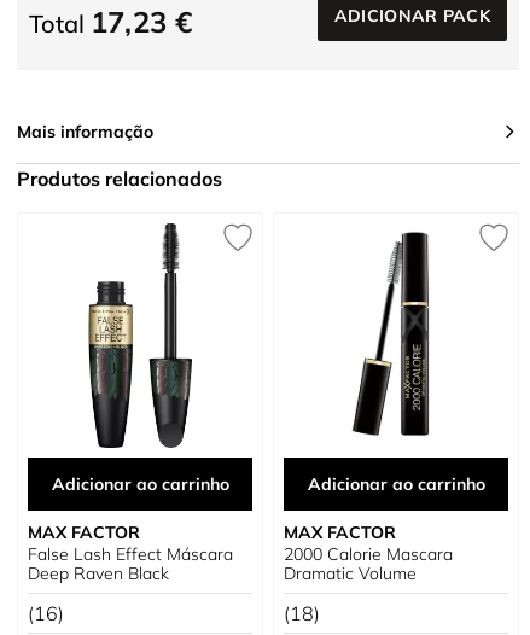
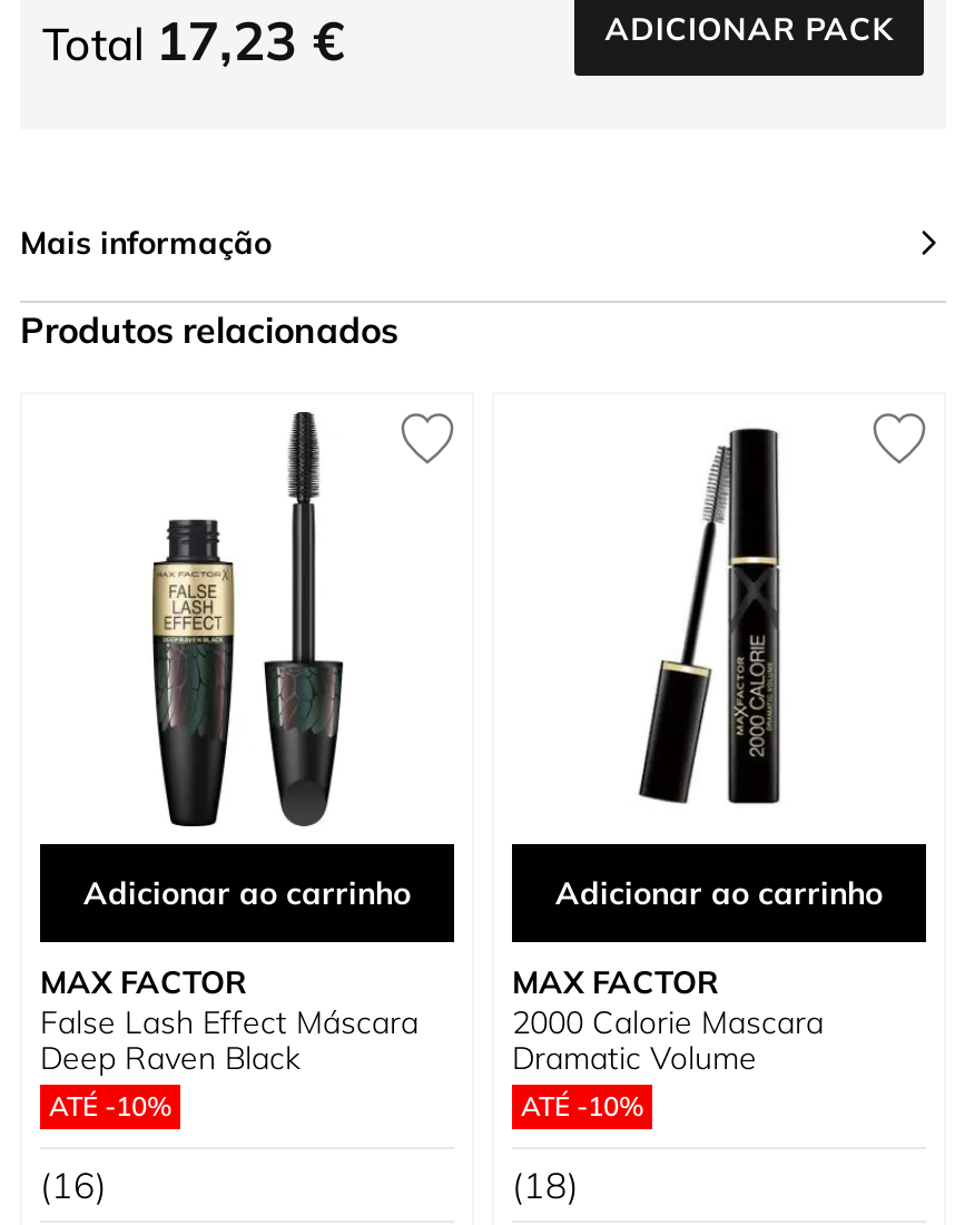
+ ATÉ -10%

+ ATÉ -10%
